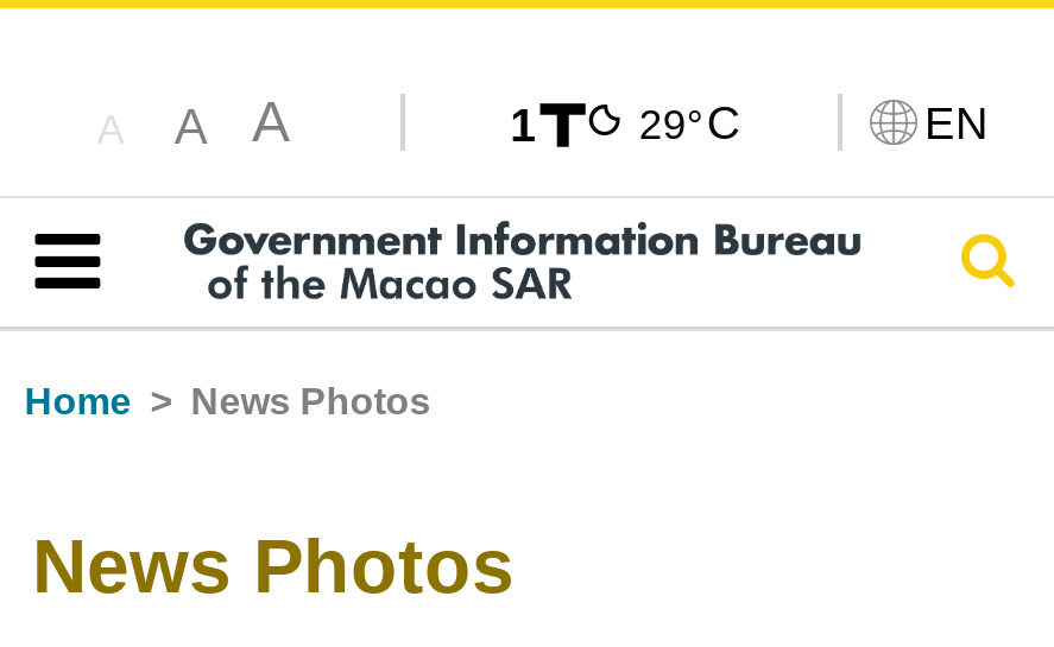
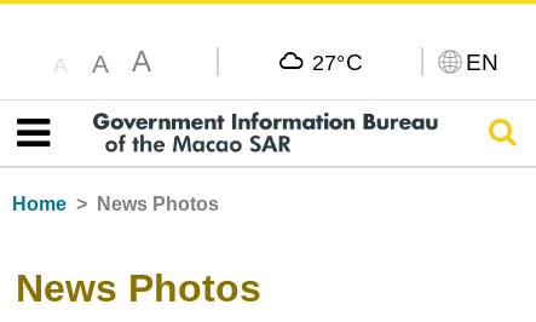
- 1
- 29° C
+ 27° C
